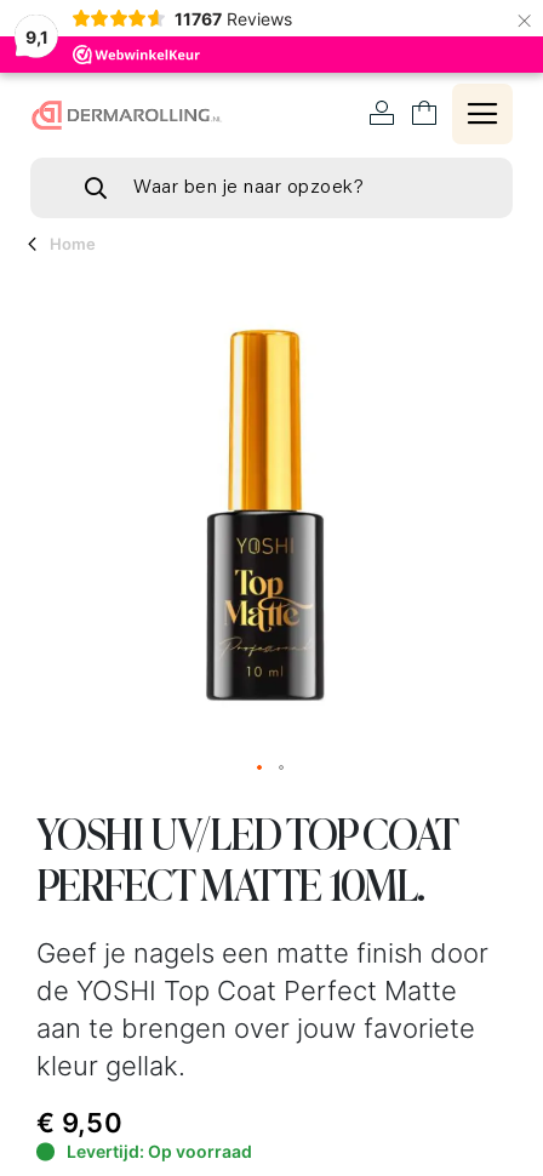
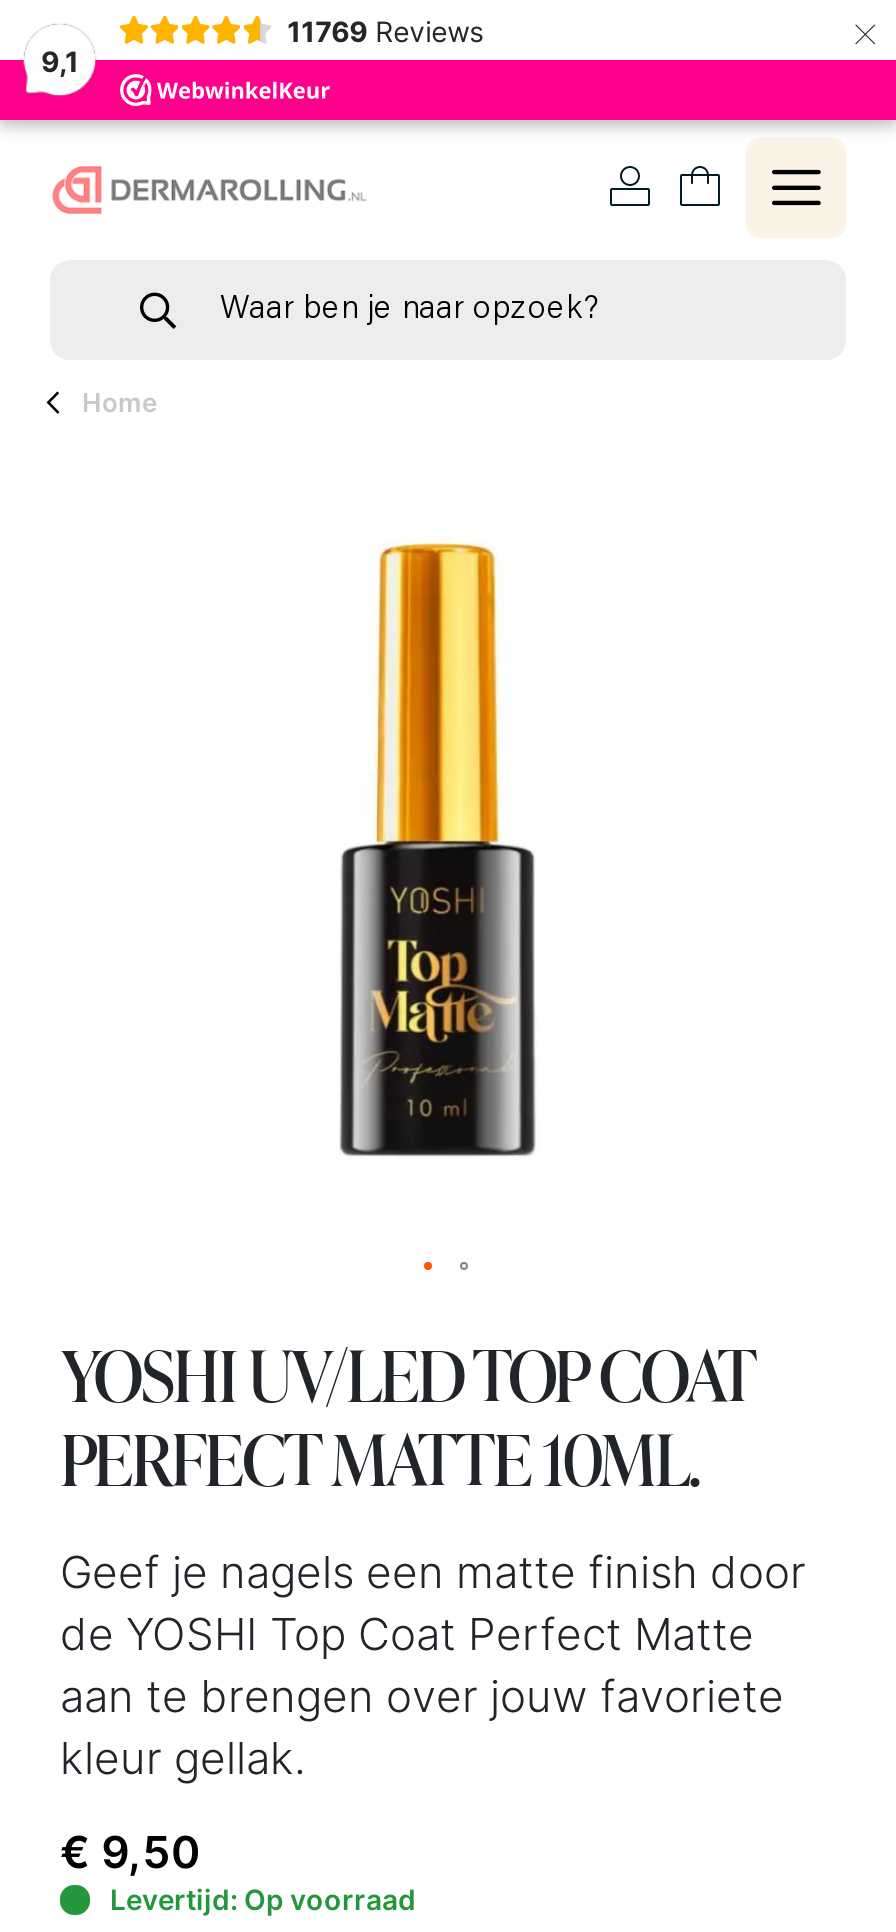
- 11767 Reviews
+ 11769 Reviews
